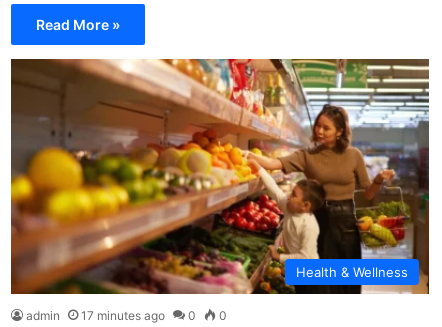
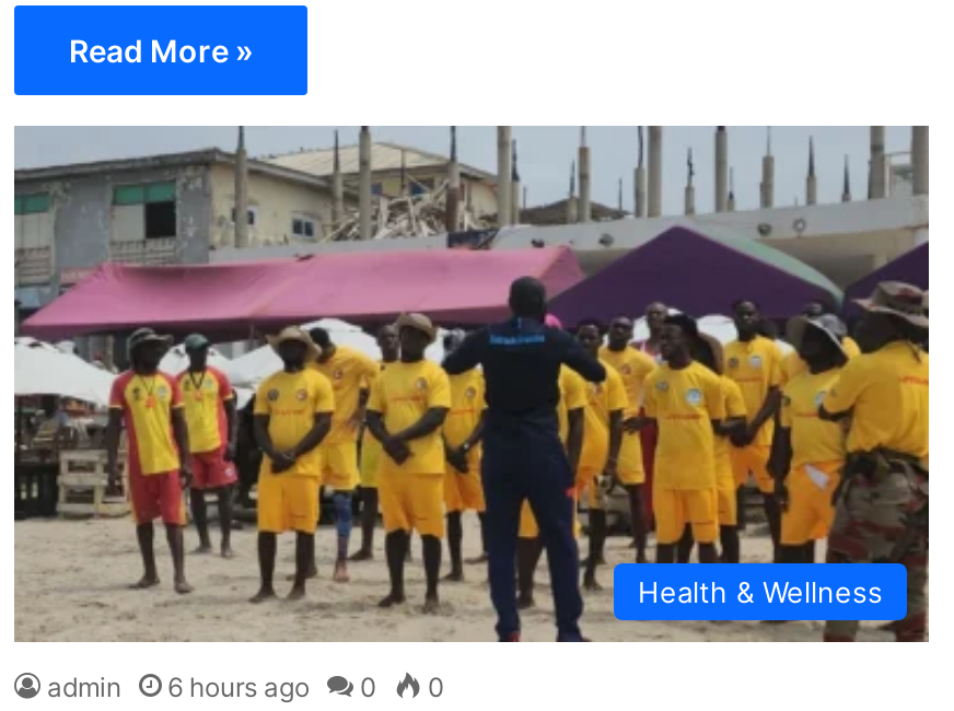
- [image]
- admin 17 minutes ago 0 0
+ [image]
+ admin 6 hours ago 0 0
